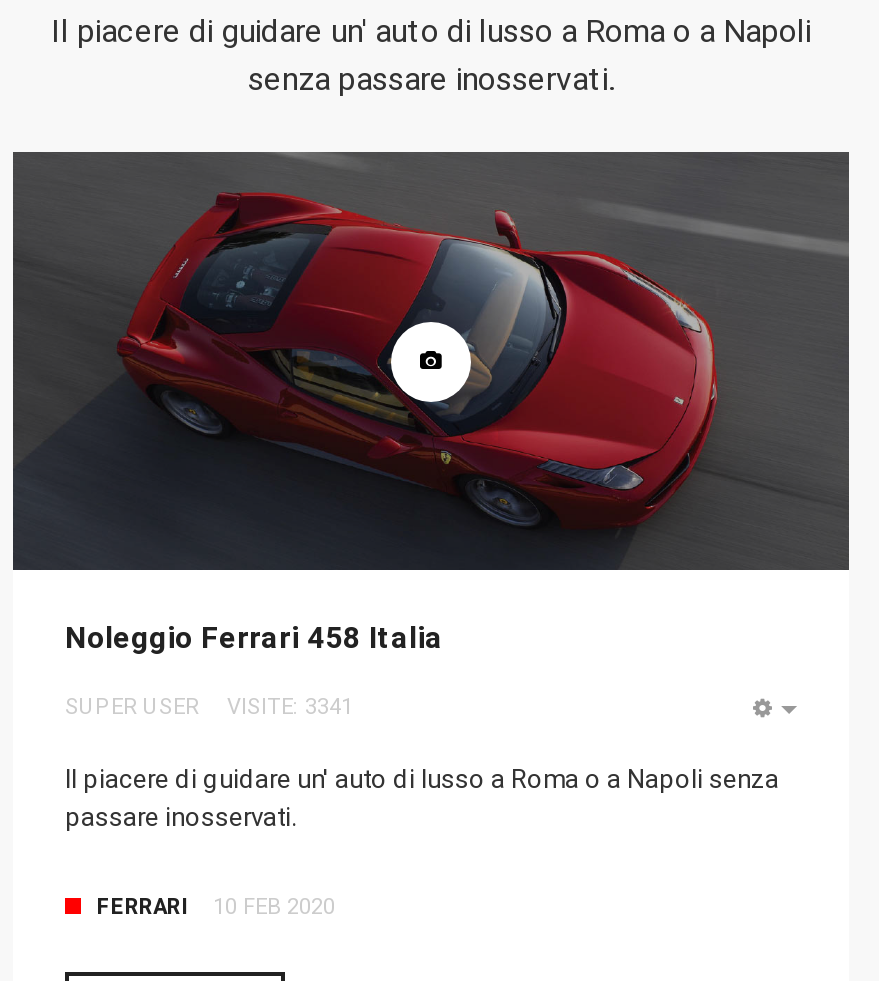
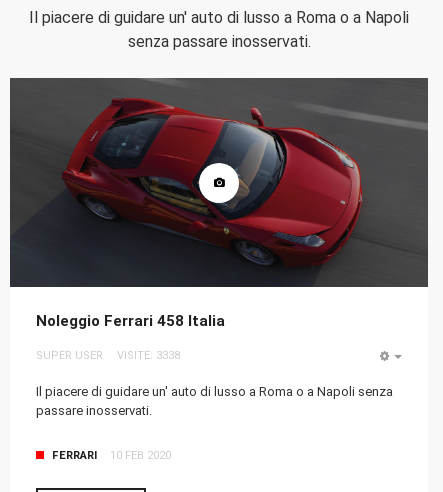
- SUPER USER VISITE: 3341
+ SUPER USER VISITE: 3338
